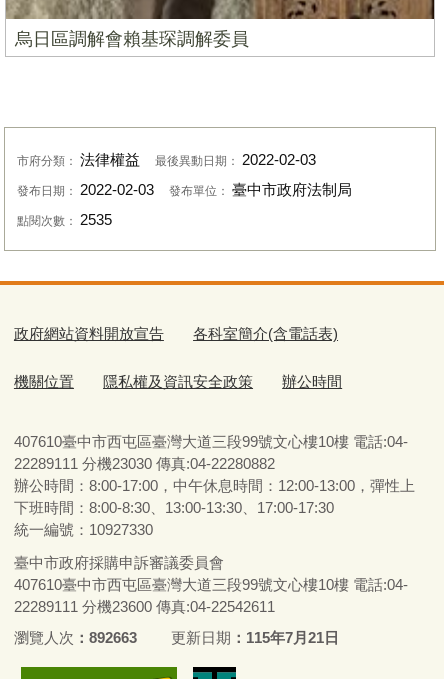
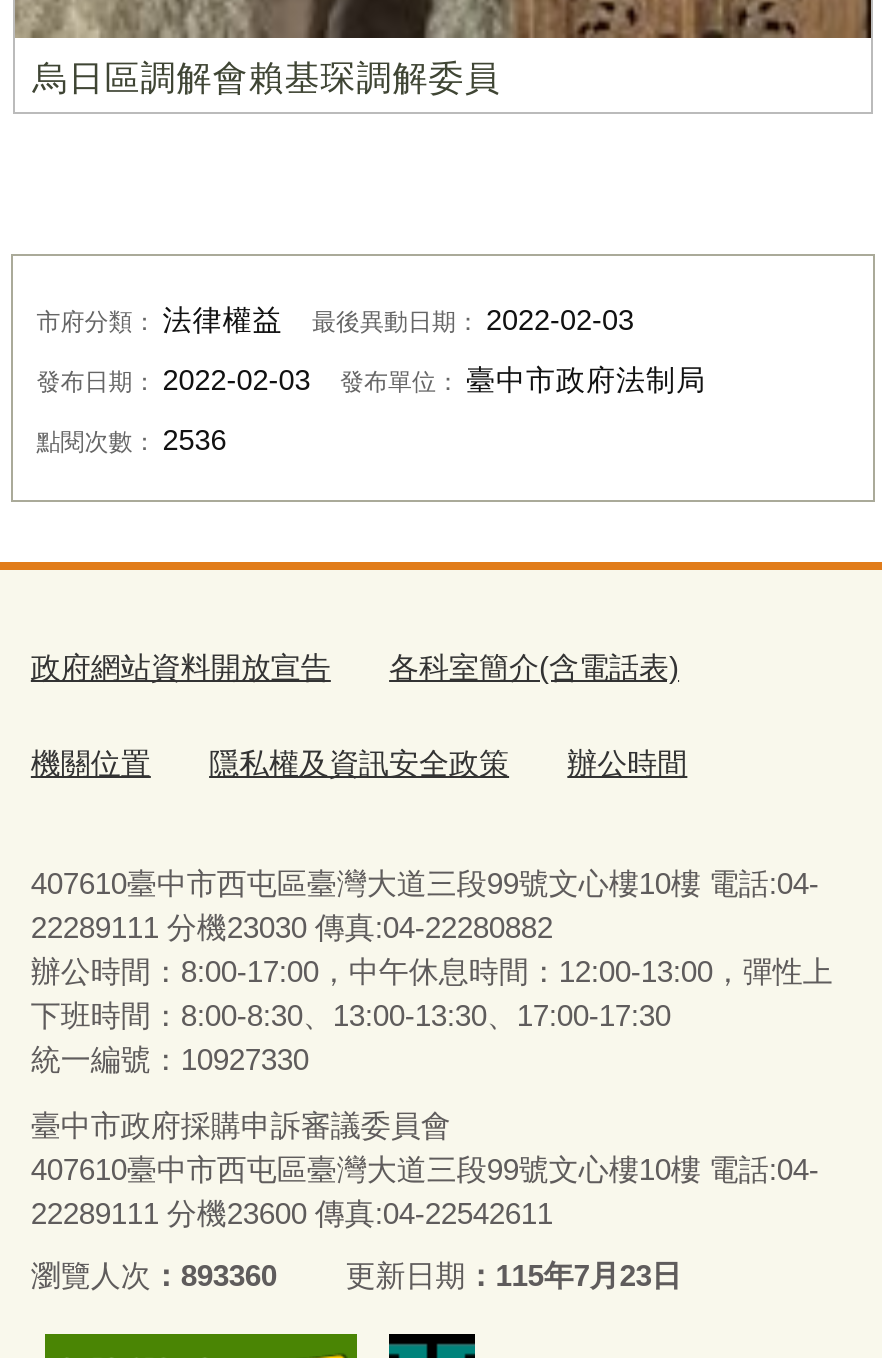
- 點閱次數：2535
+ 點閱次數：2536

- 瀏覽人次 892663
+ 瀏覽人次 893360

- 更新日期 115年7月21日
+ 更新日期 115年7月23日
